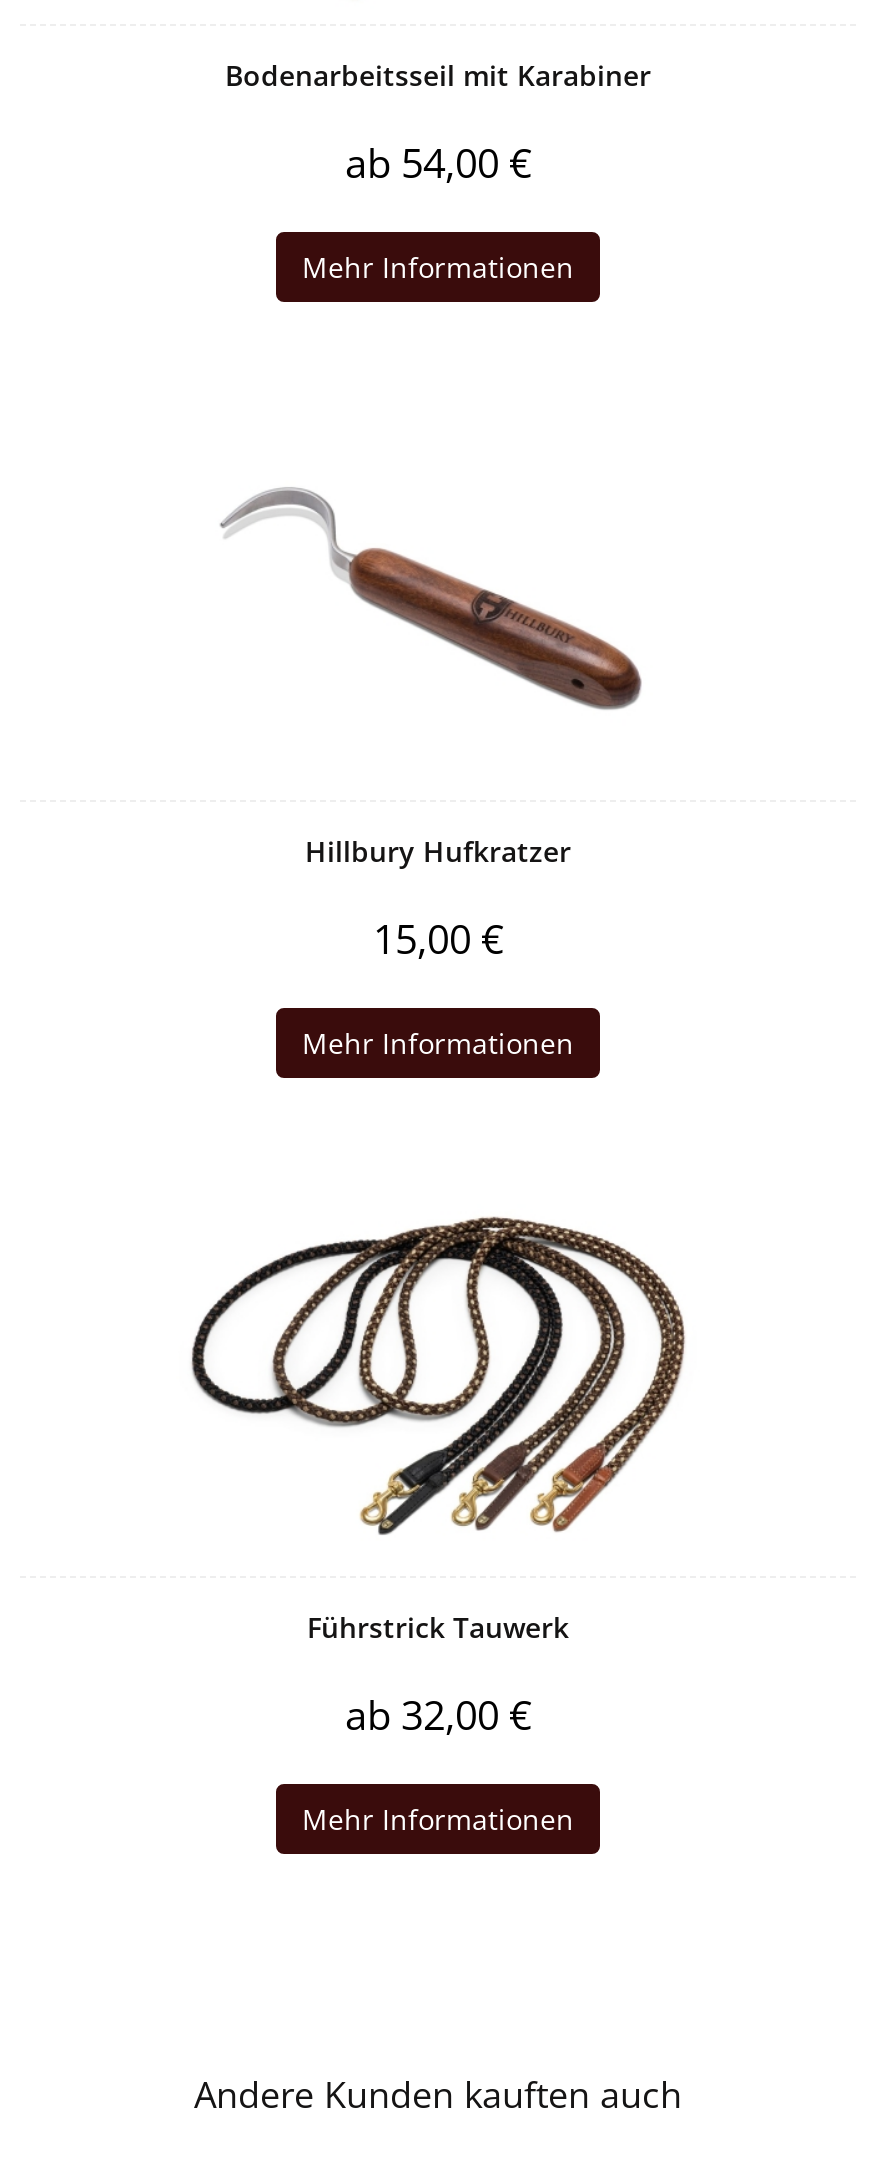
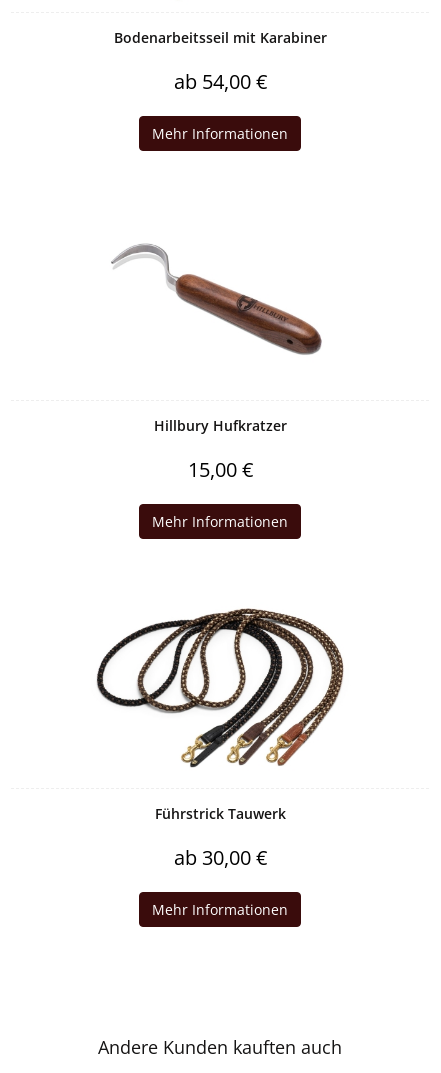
- ab 32,00 €
+ ab 30,00 €
